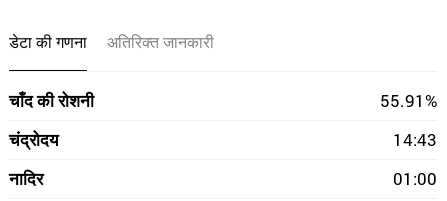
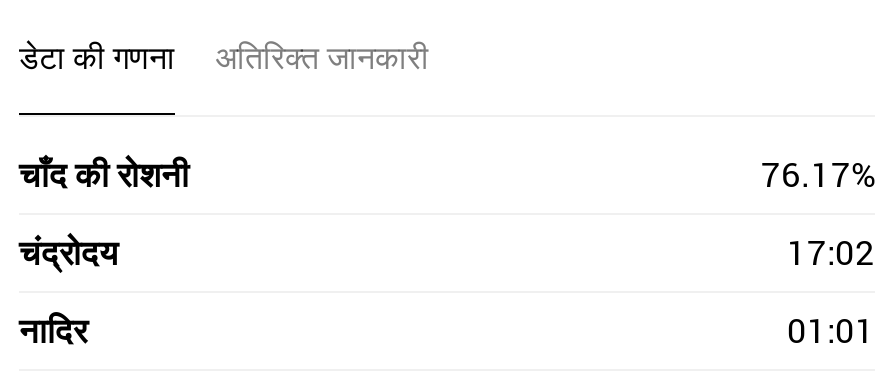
- 55.91%
+ 76.17%

- 14:43
+ 17:02

- 01:00
+ 01:01
